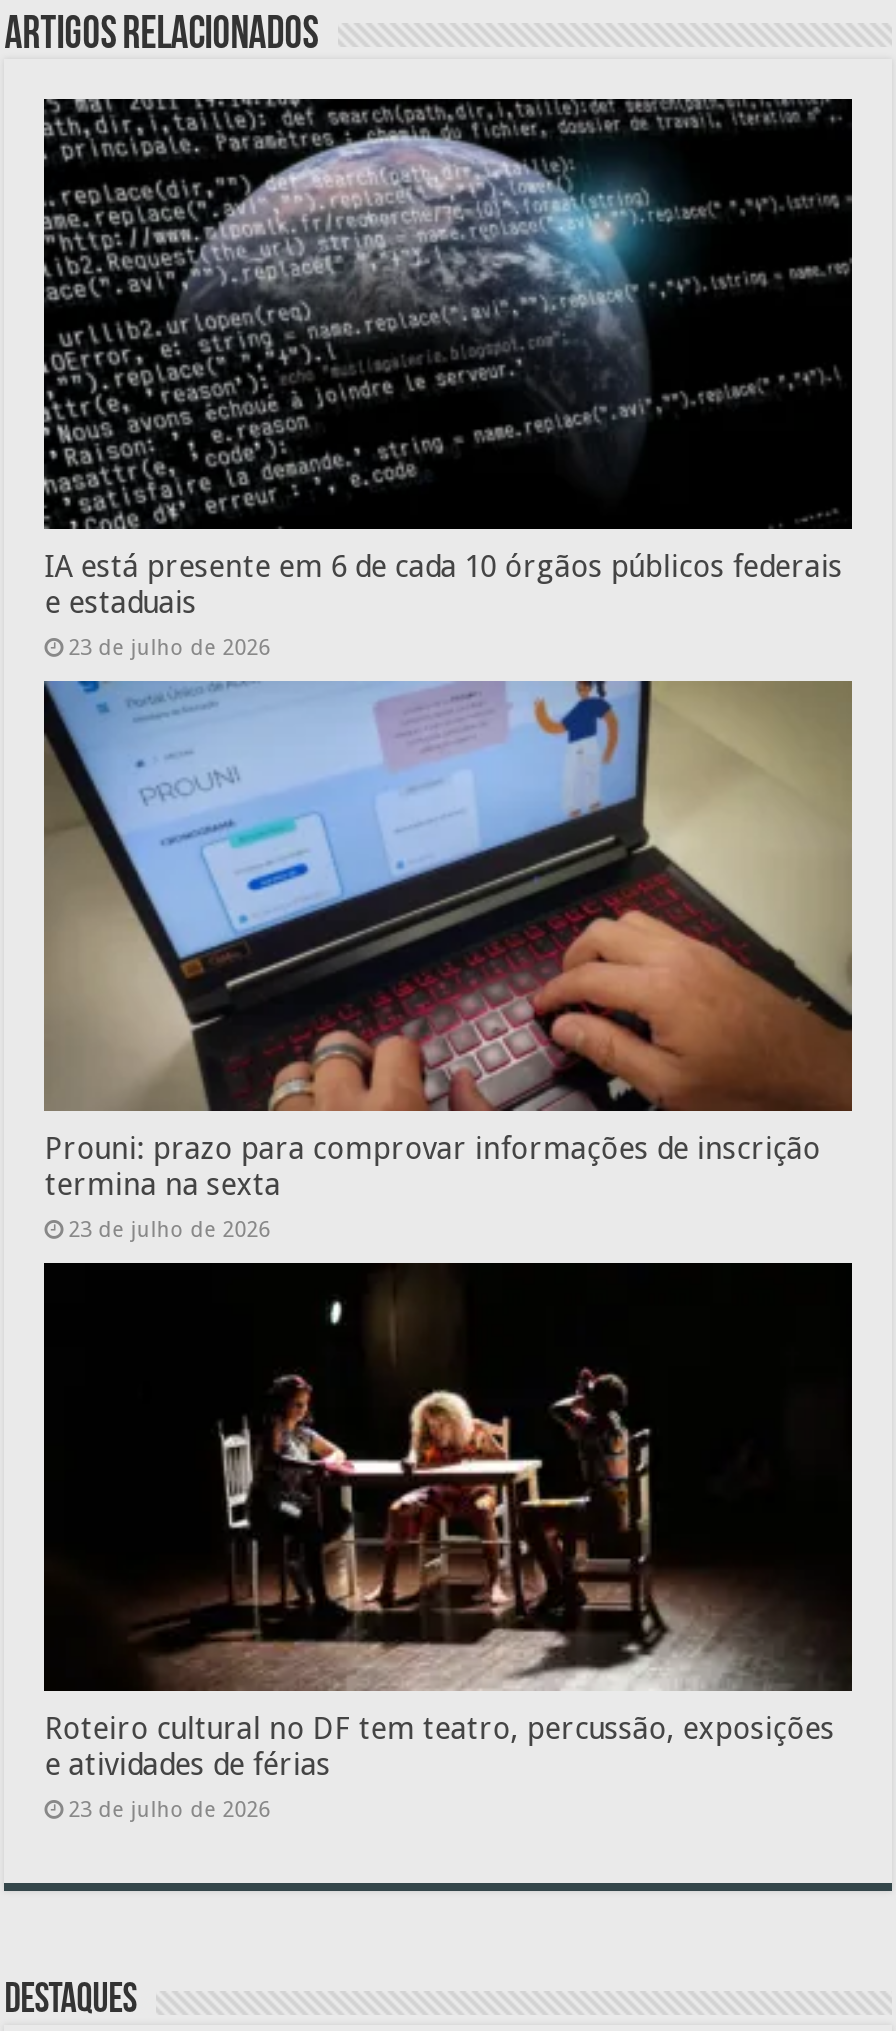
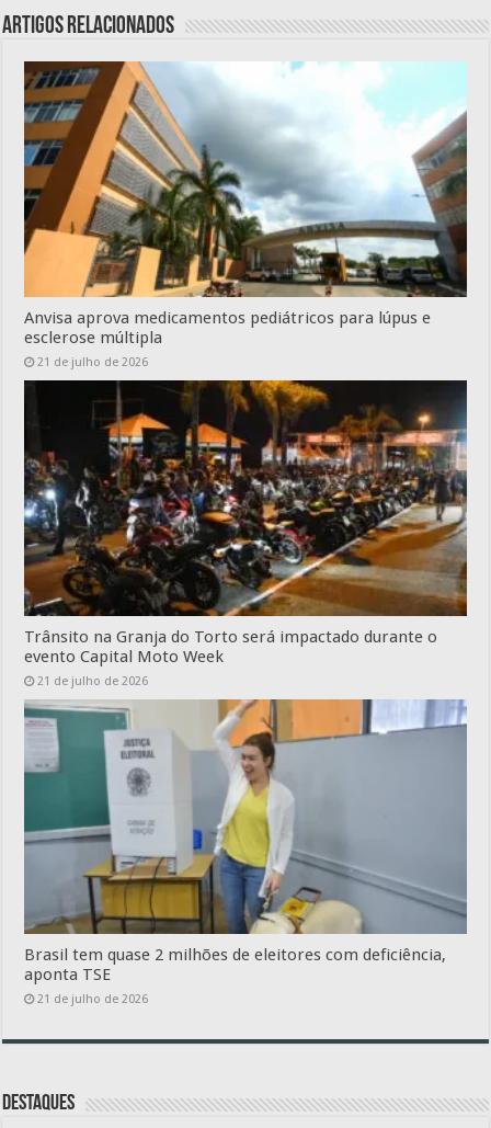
- [image]
- IA está presente em 6 de cada 10 órgãos públicos federais
- e estaduais
- 23 de julho de 2026
+ [image]
+ Anvisa aprova medicamentos pediátricos para lúpus e
+ esclerose múltipla
+ 21 de julho de 2026

- [image]
- Prouni: prazo para comprovar informações de inscrição
- termina na sexta
- 23 de julho de 2026
+ [image]
+ Trânsito na Granja do Torto será impactado durante o
+ evento Capital Moto Week
+ 21 de julho de 2026

- [image]
- Roteiro cultural no DF tem teatro, percussão, exposições
- e atividades de férias
- 23 de julho de 2026
+ [image]
+ Brasil tem quase 2 milhões de eleitores com deficiência,
+ aponta TSE
+ 21 de julho de 2026
